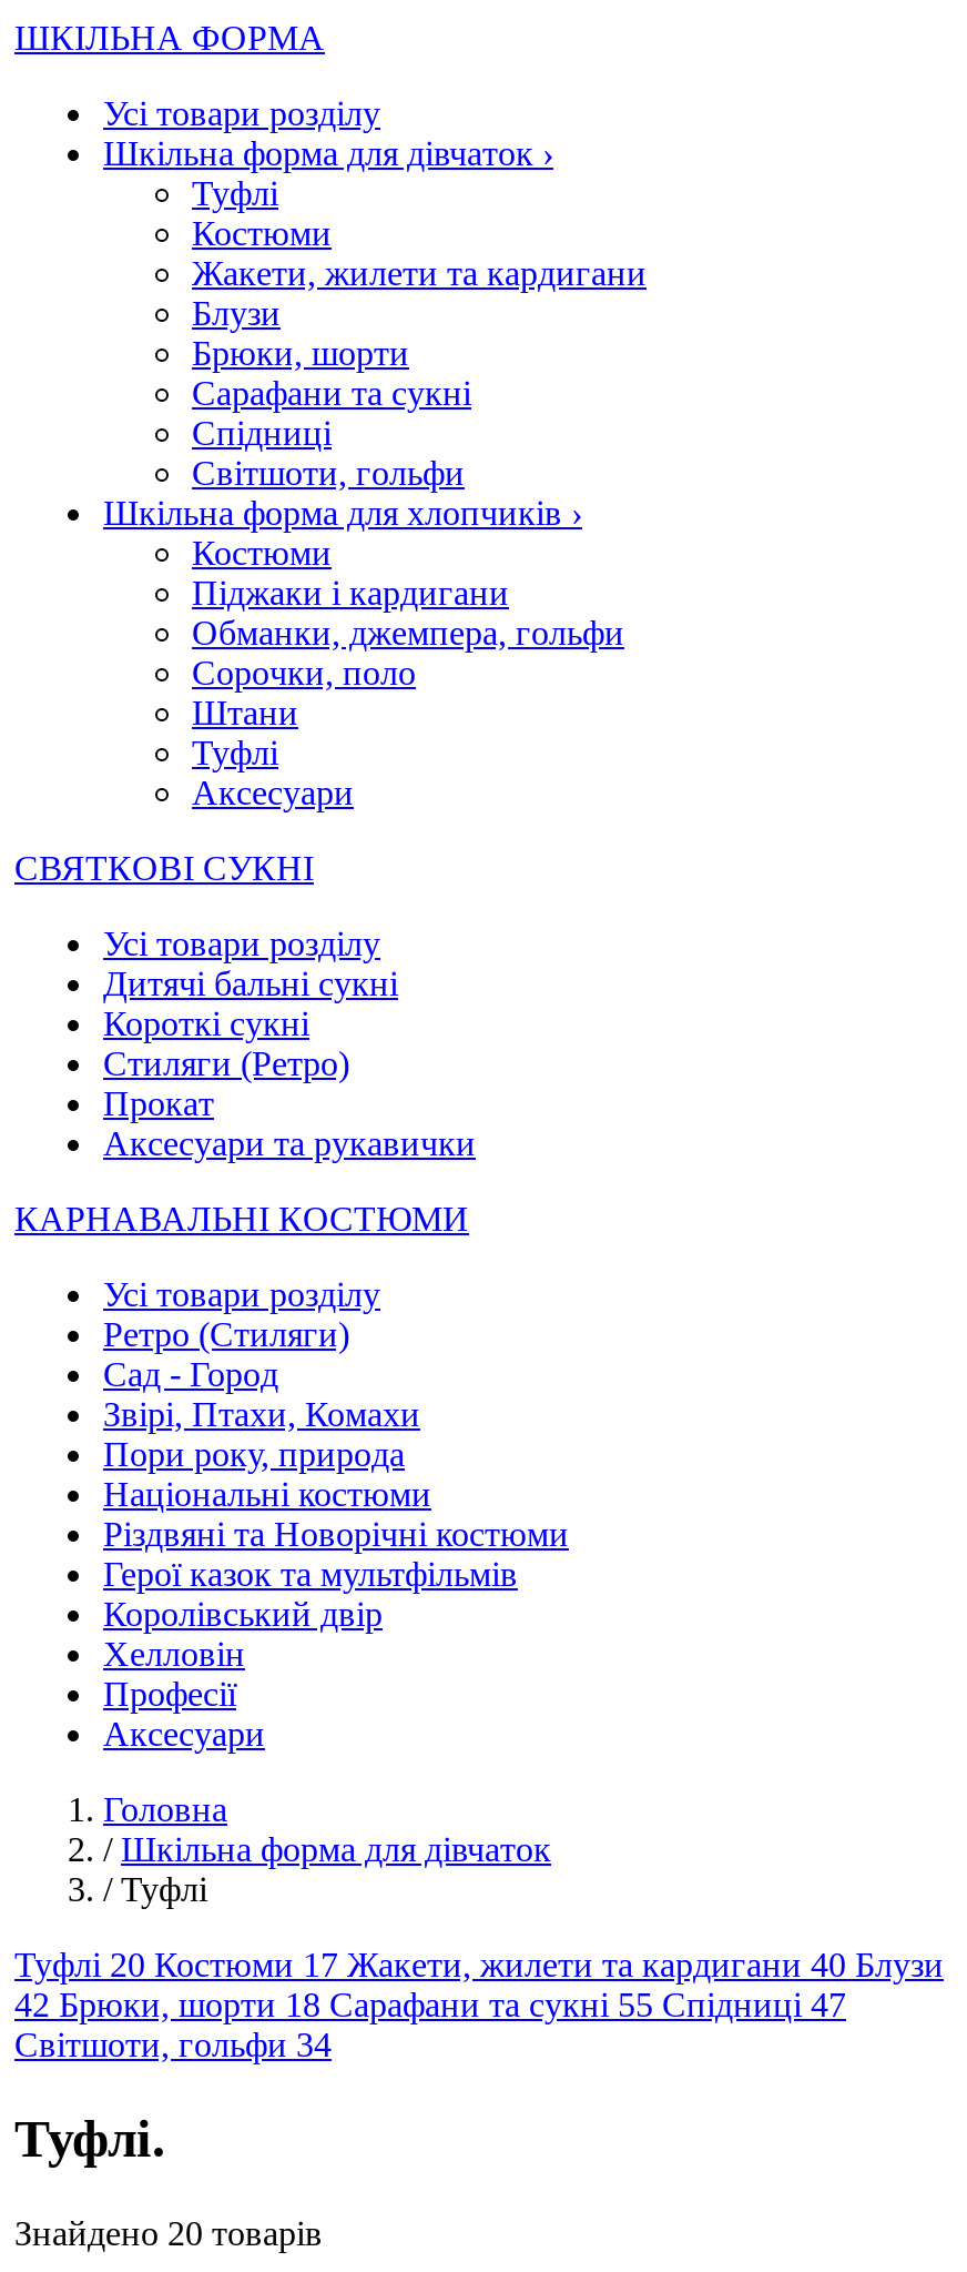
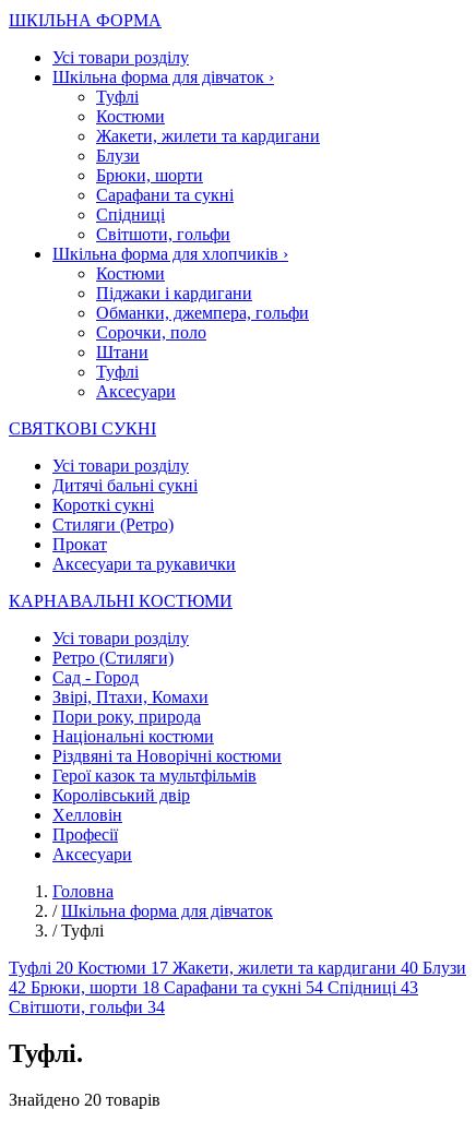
- 42 Брюки, шорти 18 Сарафани та сукні 55 Спідниці 47
+ 42 Брюки, шорти 18 Сарафани та сукні 54 Спідниці 43
